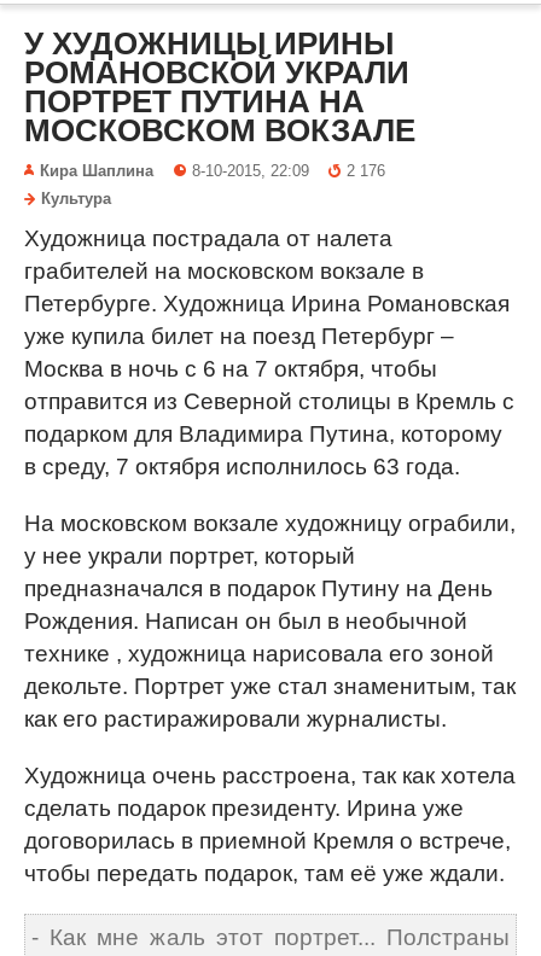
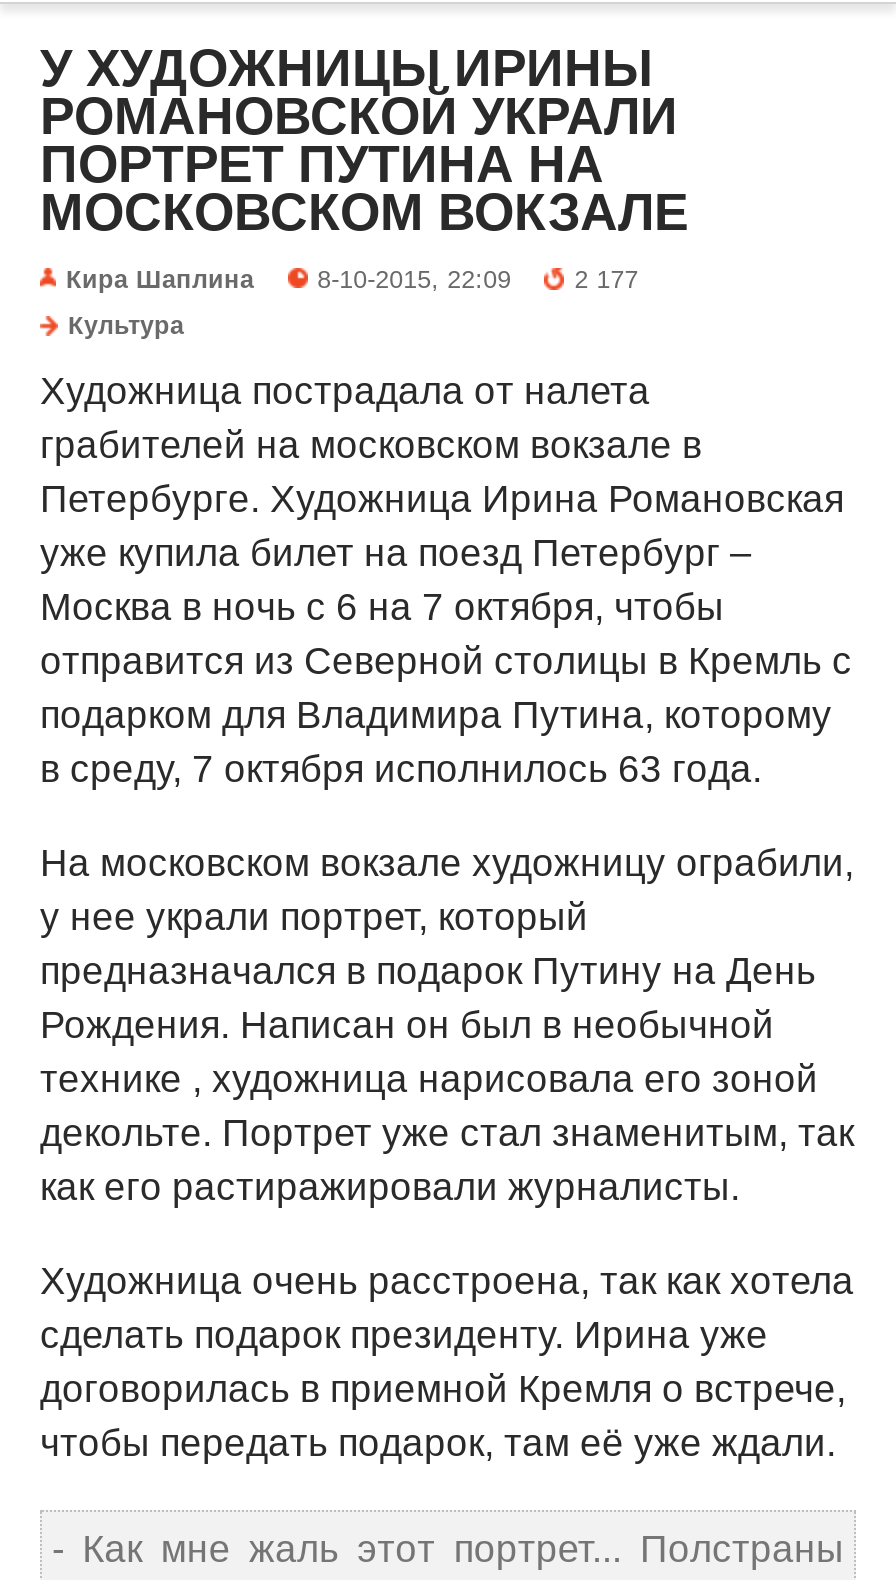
- 2 176
+ 2 177
